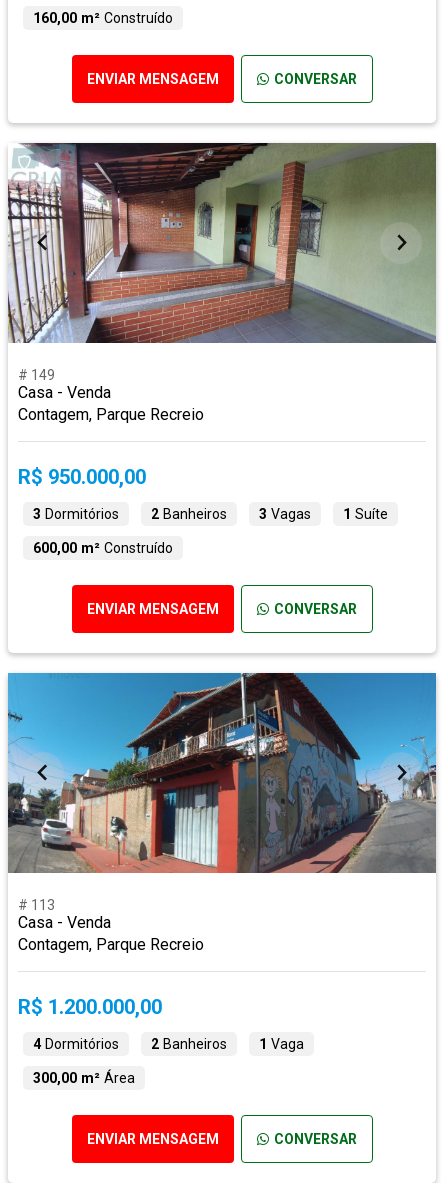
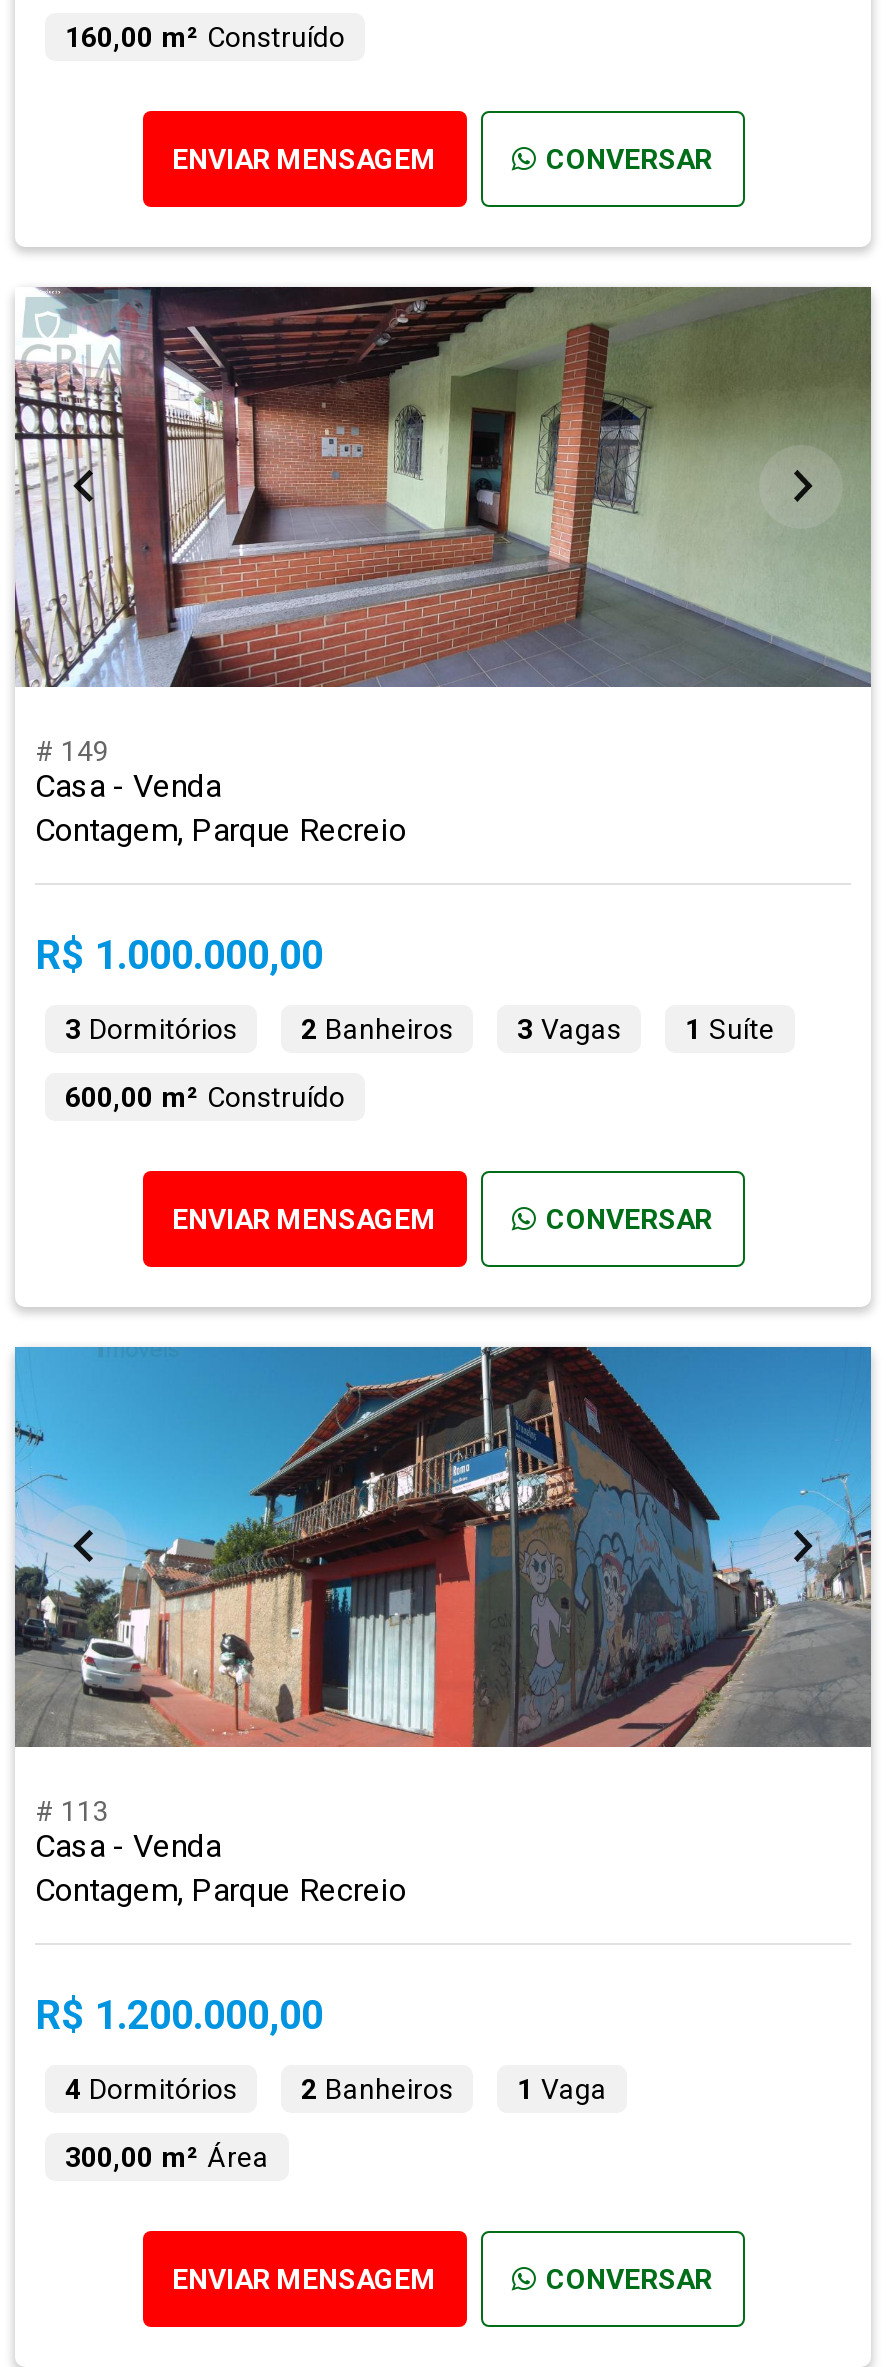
- R$ 950.000,00
+ R$ 1.000.000,00
